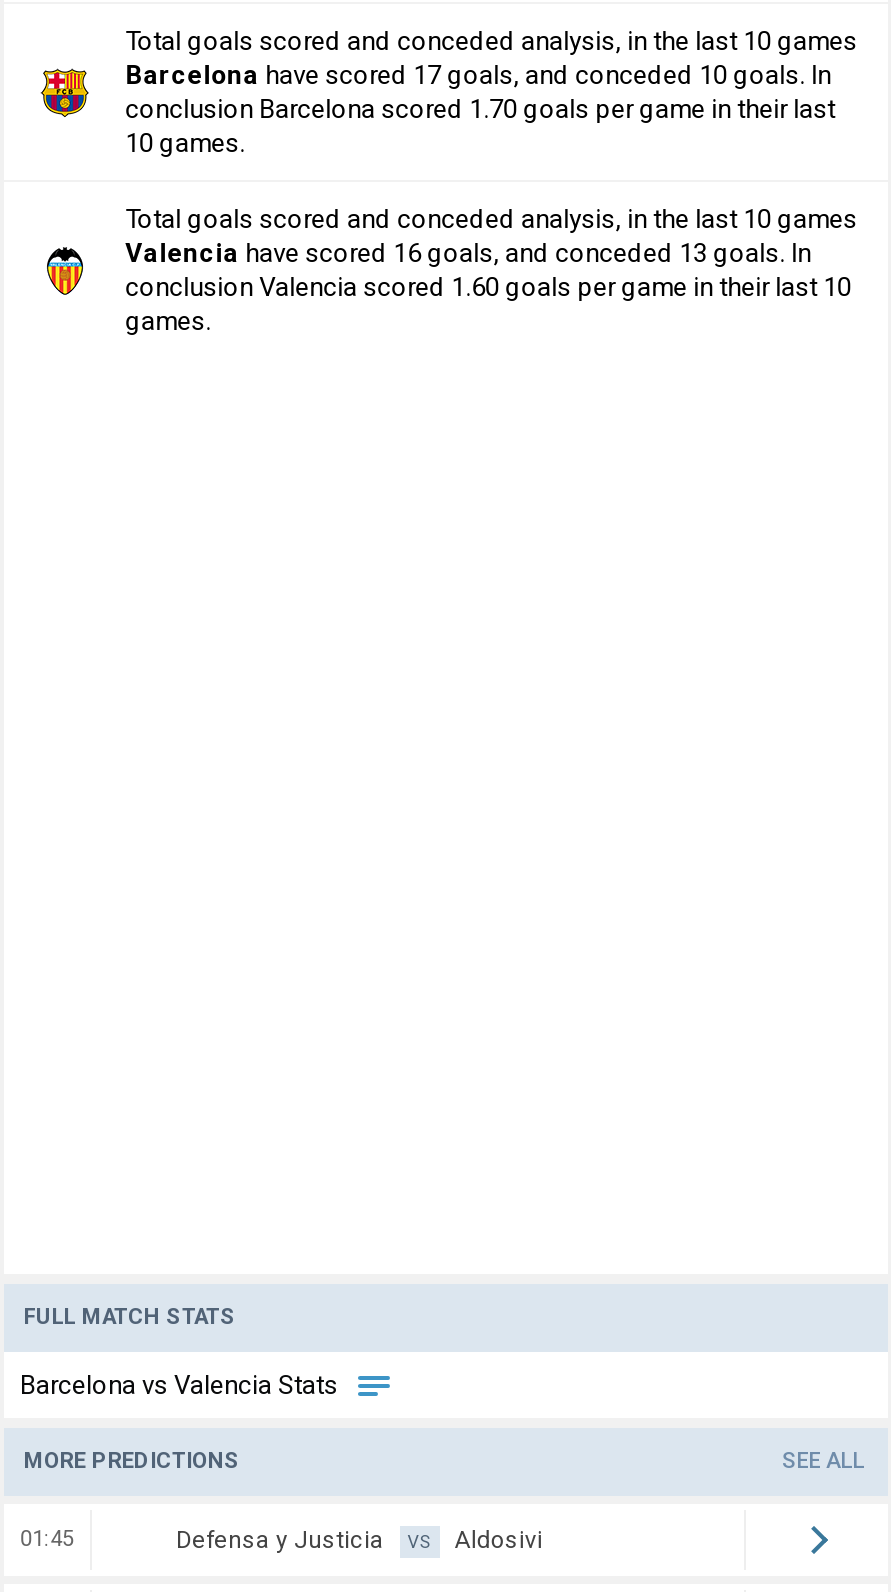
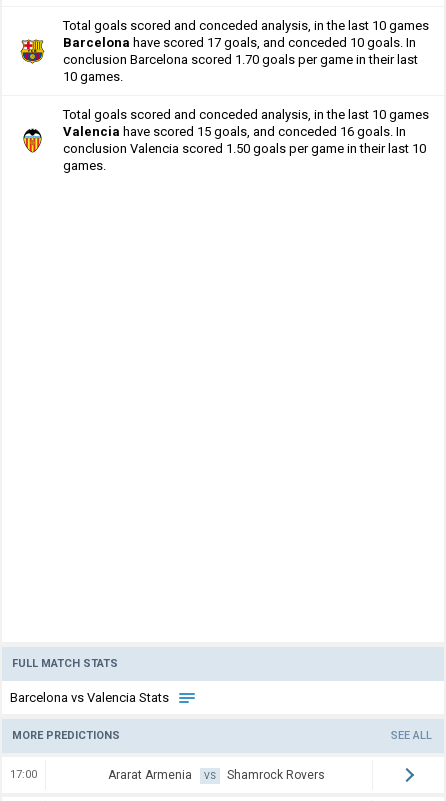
- Valencia have scored 16 goals, and conceded 13 goals. In
+ Valencia have scored 15 goals, and conceded 16 goals. In

- conclusion Valencia scored 1.60 goals per game in their last 10
+ conclusion Valencia scored 1.50 goals per game in their last 10

- 01:45
- Defensa y Justicia
+ 17:00
+ Ararat Armenia

- Aldosivi
+ Shamrock Rovers
